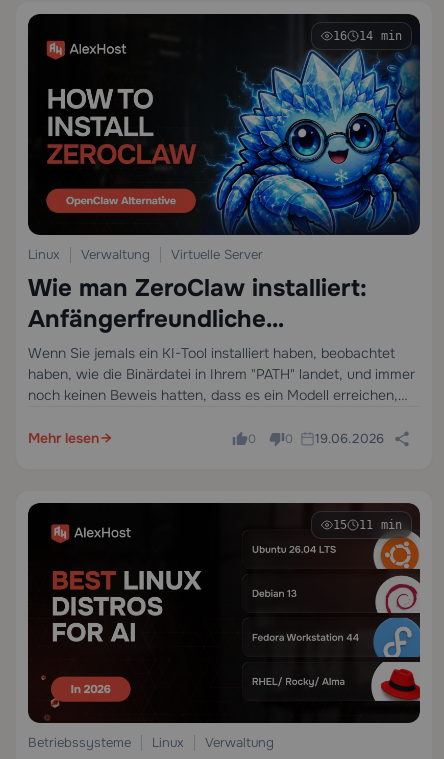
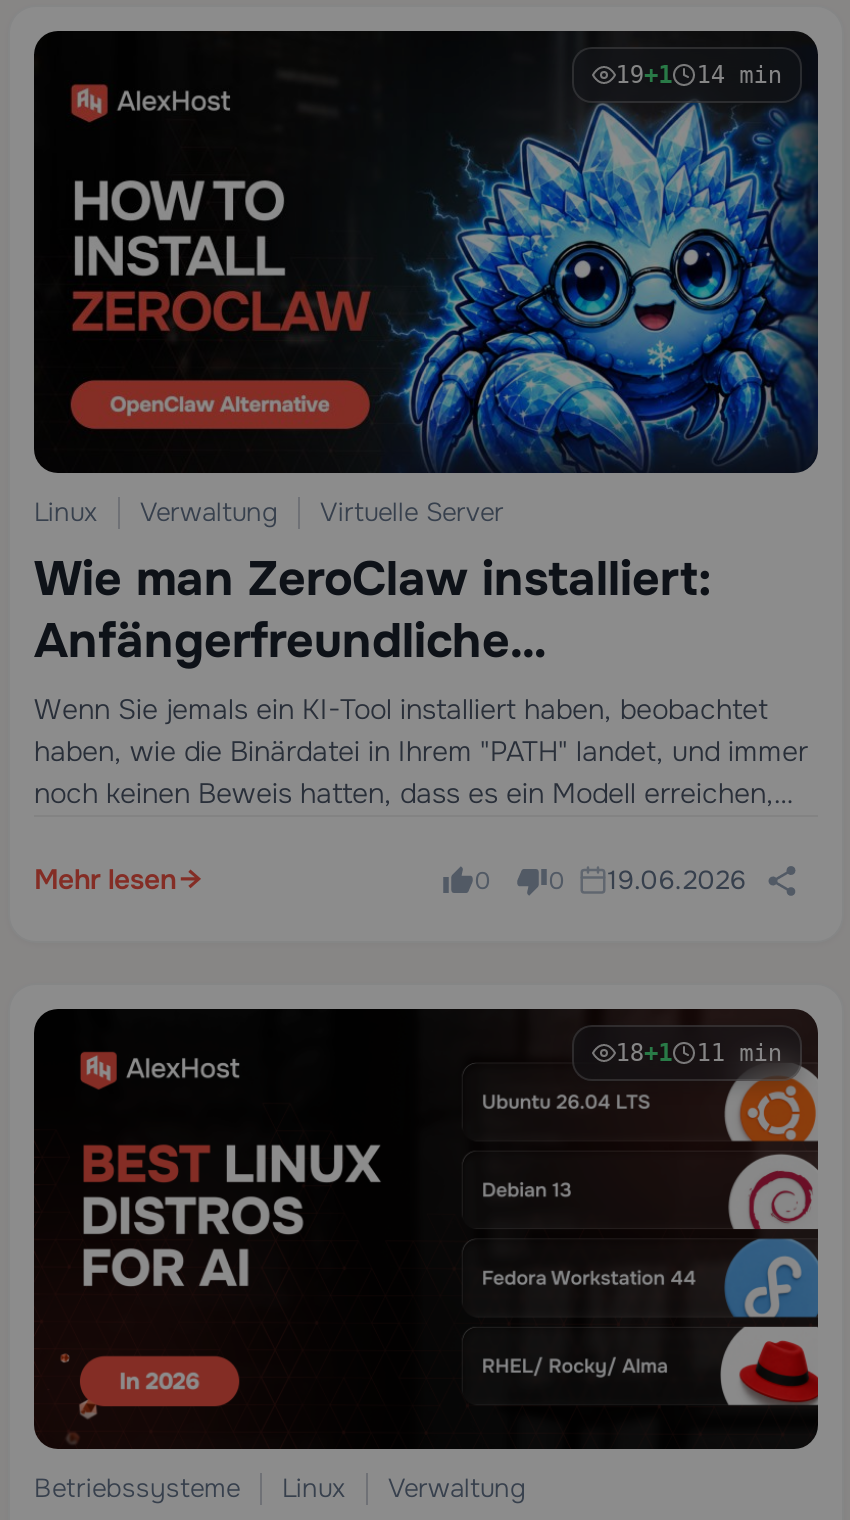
- 16 14 min
+ 19+1 14 min

- 15 11 min
+ 18+1 11 min
